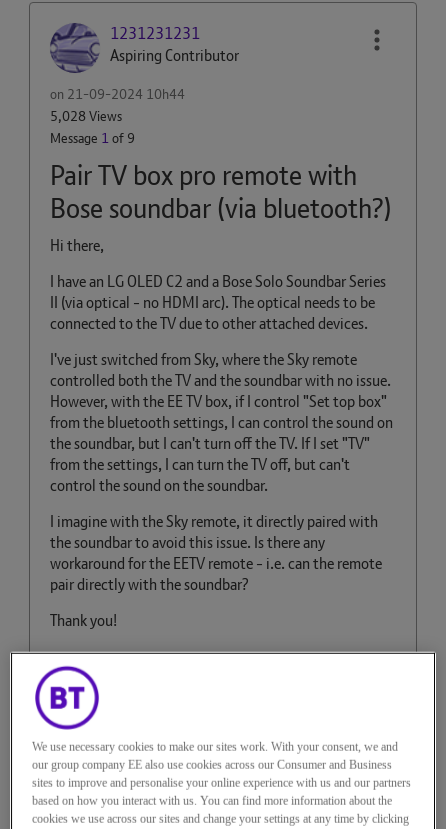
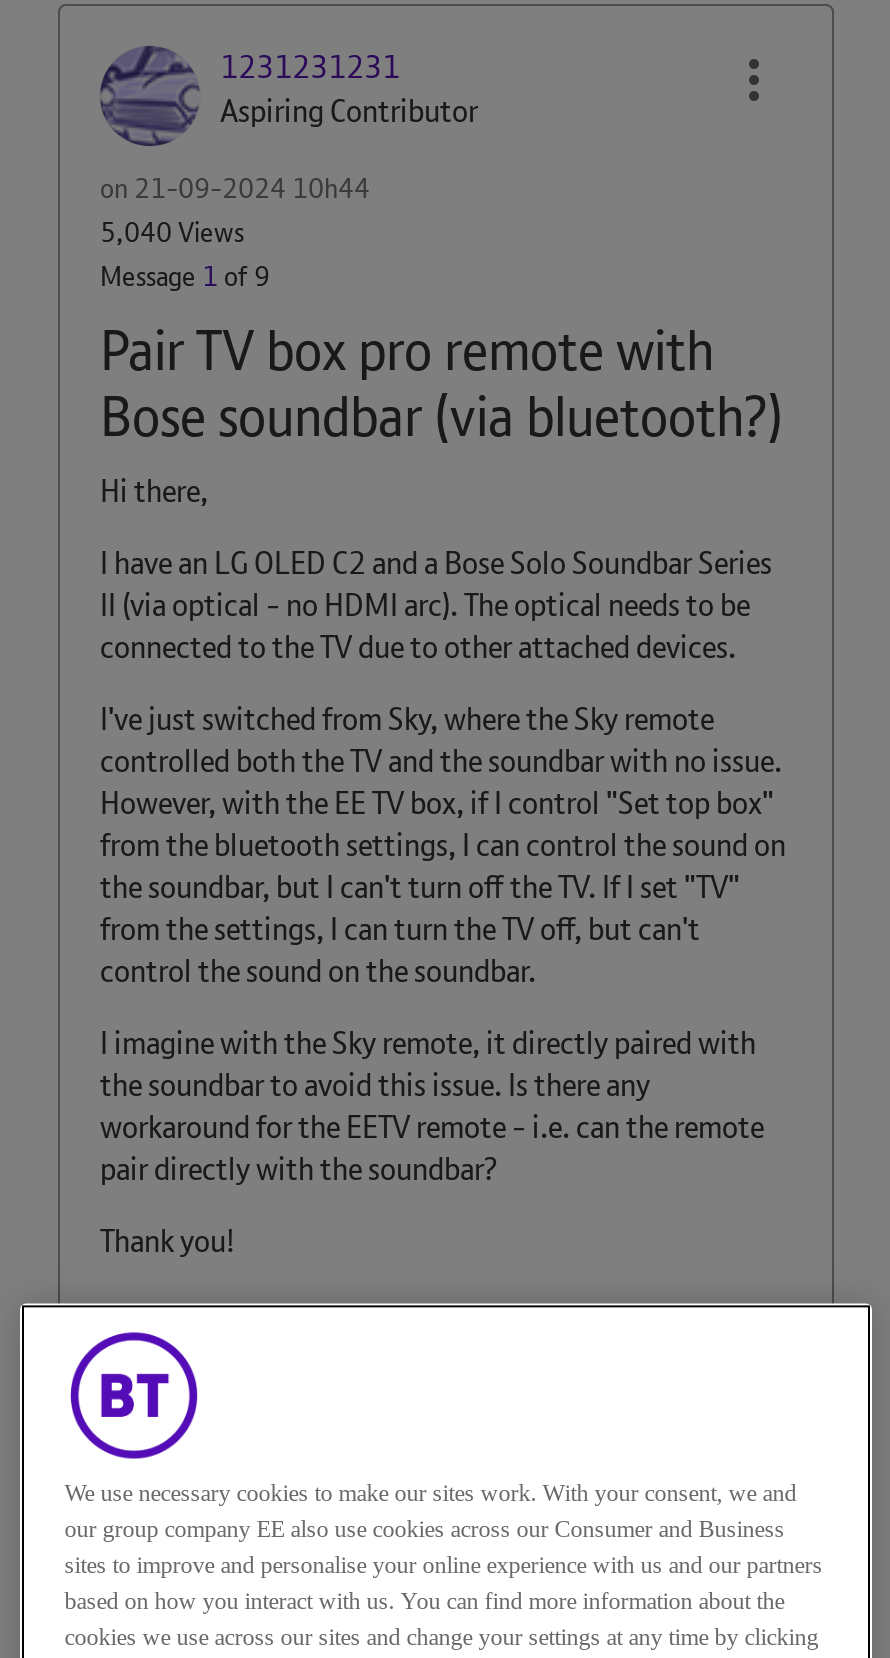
- 5,028 Views
+ 5,040 Views
